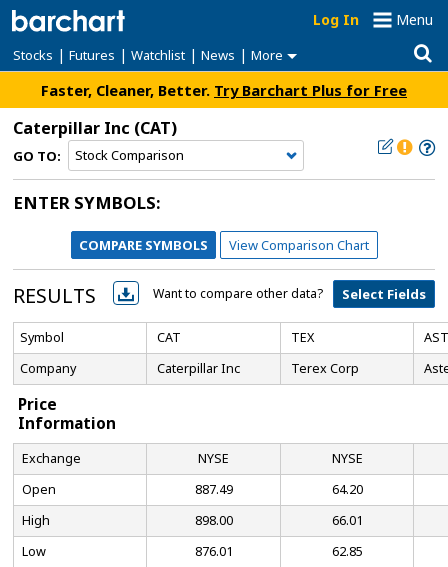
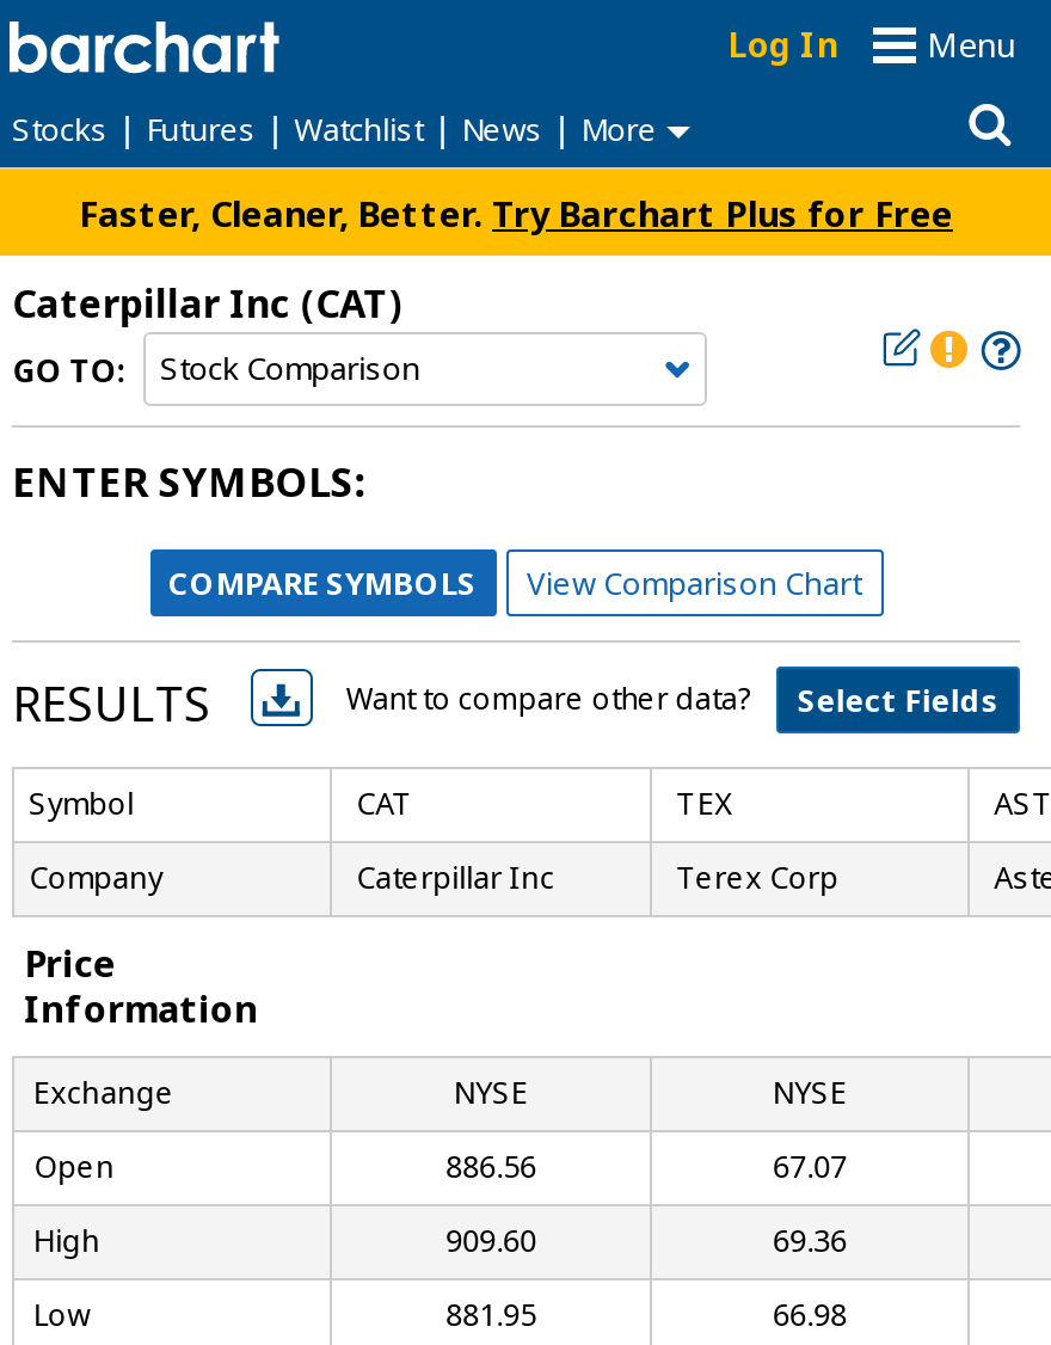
- 887.49
+ 886.56

- 64.20
+ 67.07

- 898.00
+ 909.60

- 66.01
+ 69.36

- 876.01
+ 881.95

- 62.85
+ 66.98
